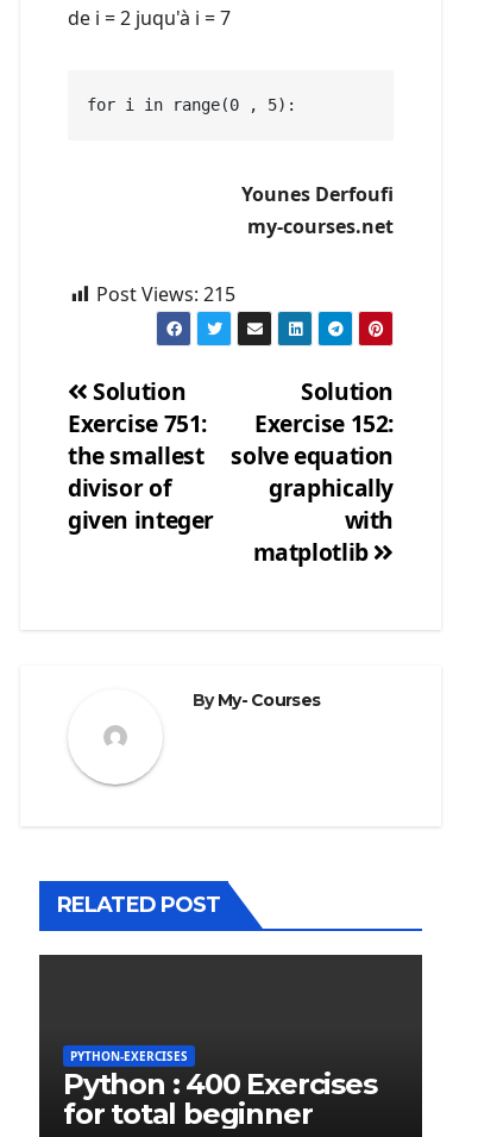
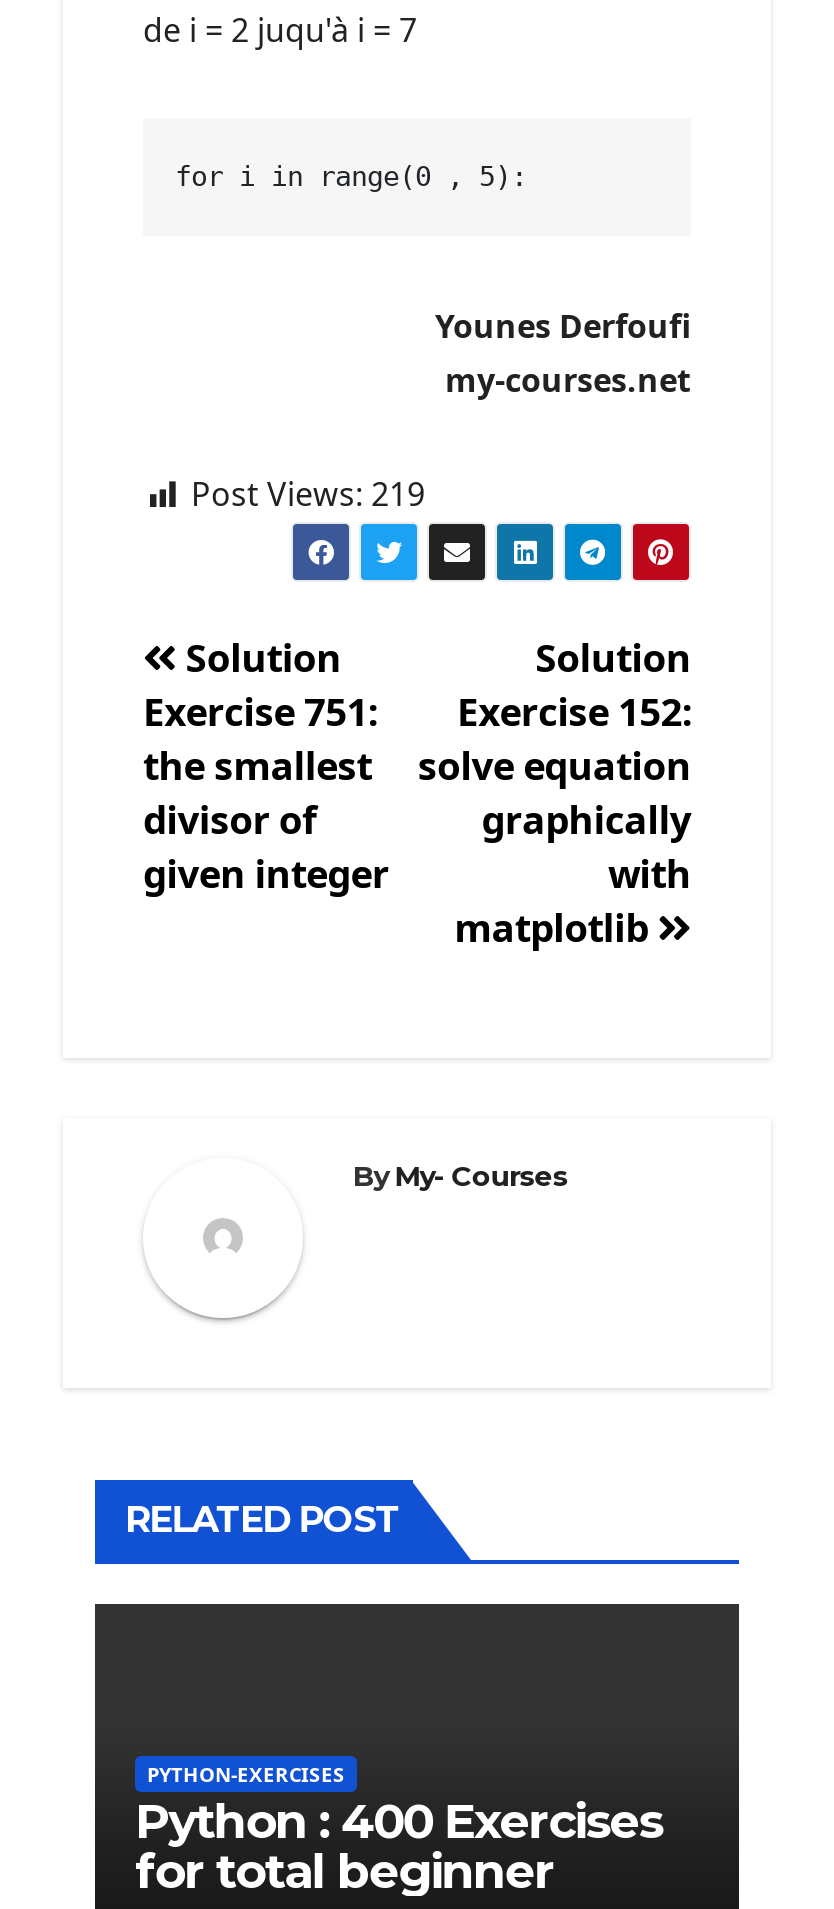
- Post Views: 215
+ Post Views: 219
